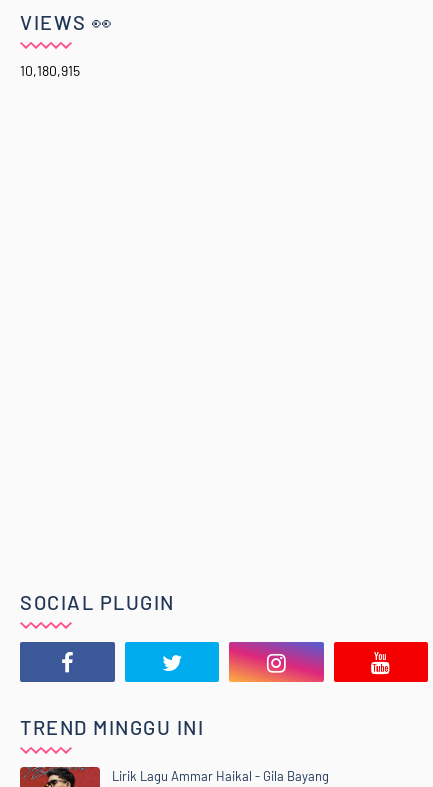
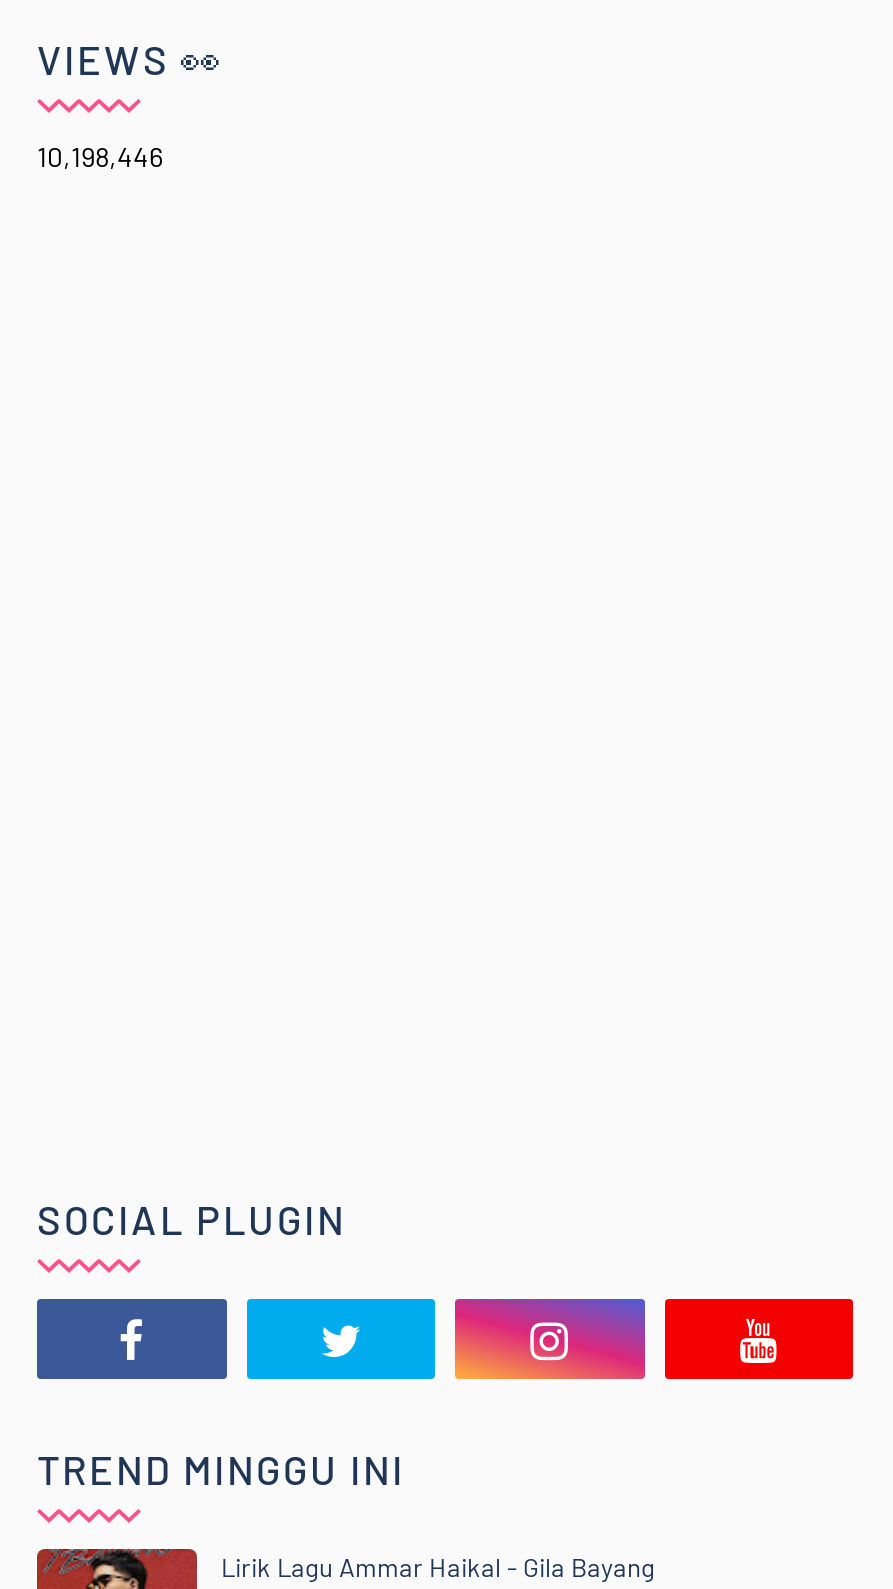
- 10,180,915
+ 10,198,446
